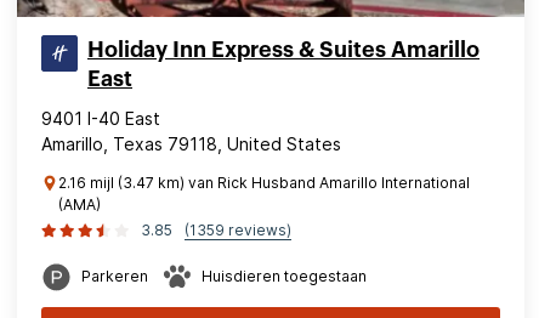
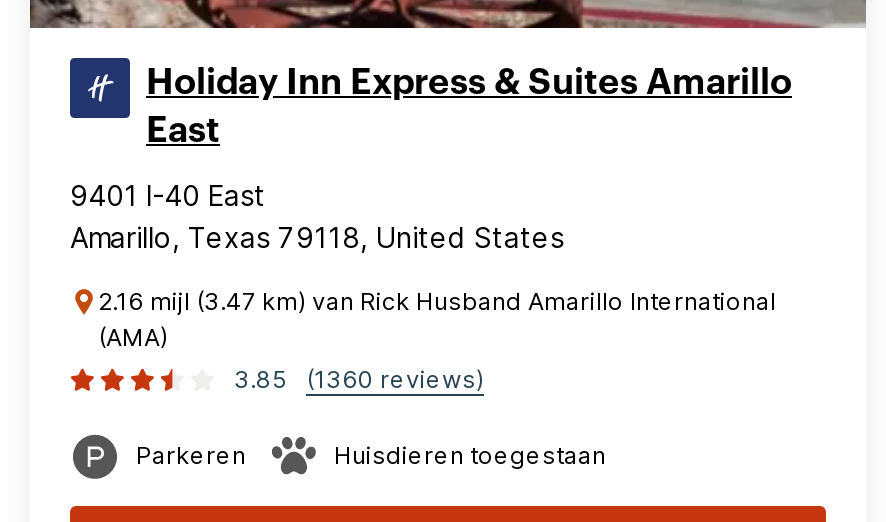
- 3.85 (1359 reviews)
+ 3.85 (1360 reviews)
